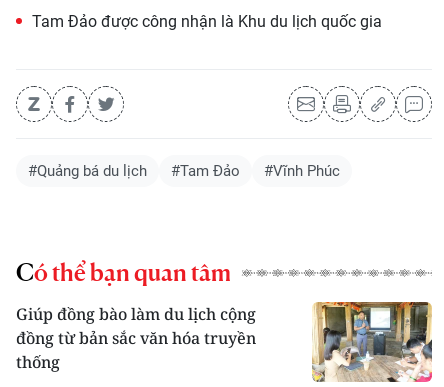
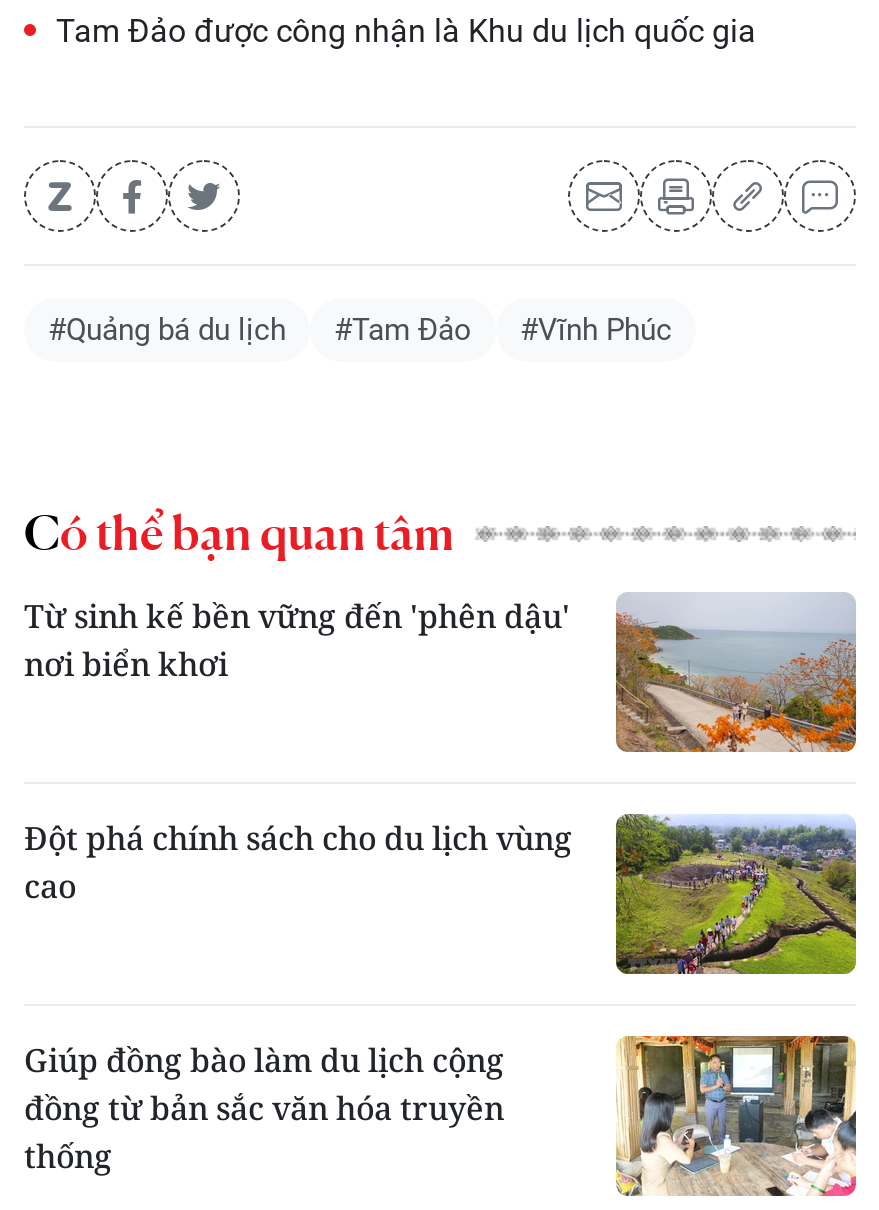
+ [image]
+ Từ sinh kế bền vững đến 'phên dậu'
+ nơi biển khơi

+ [image]
+ Đột phá chính sách cho du lịch vùng
+ cao
